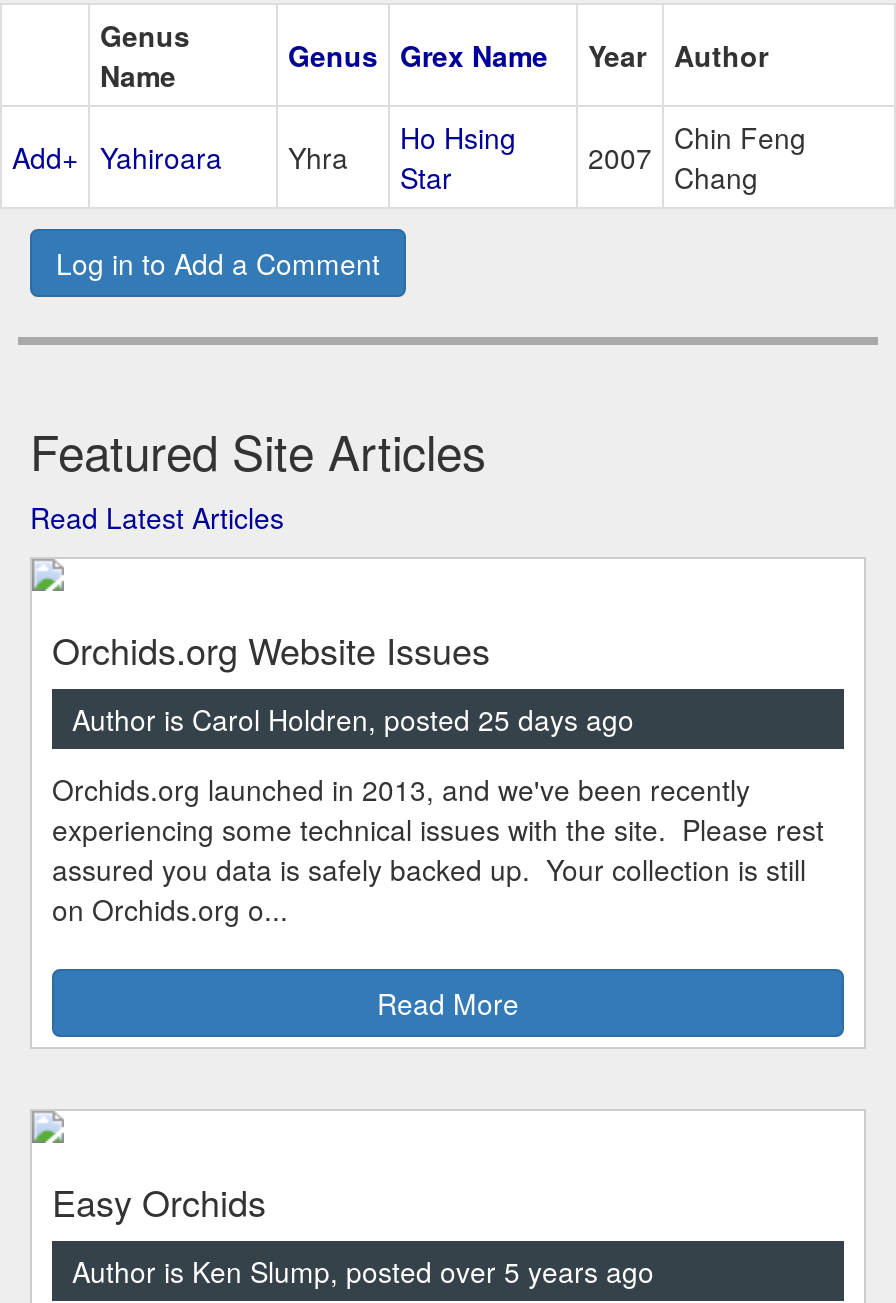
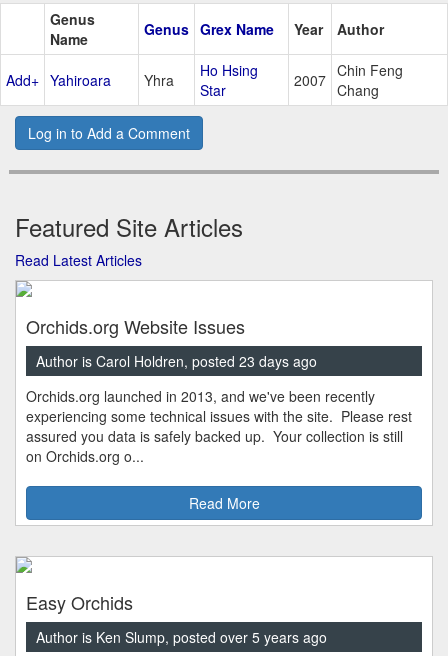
- Author is Carol Holdren, posted 25 days ago
+ Author is Carol Holdren, posted 23 days ago
